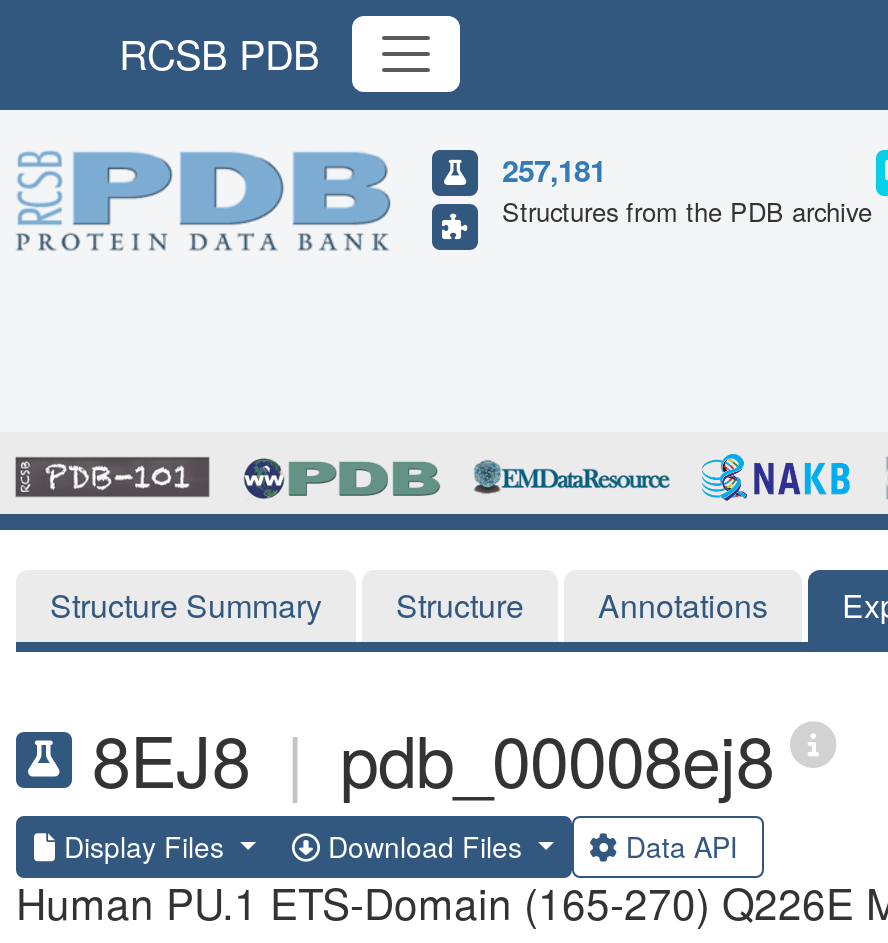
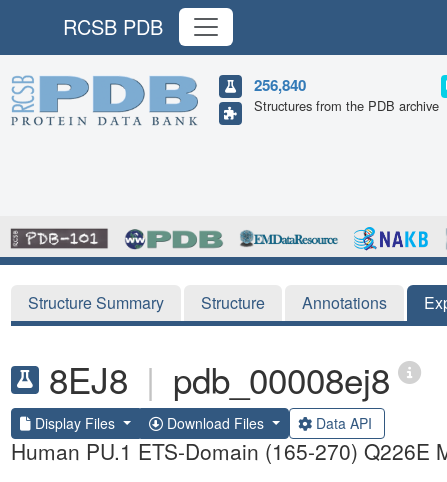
- 257,181
+ 256,840
